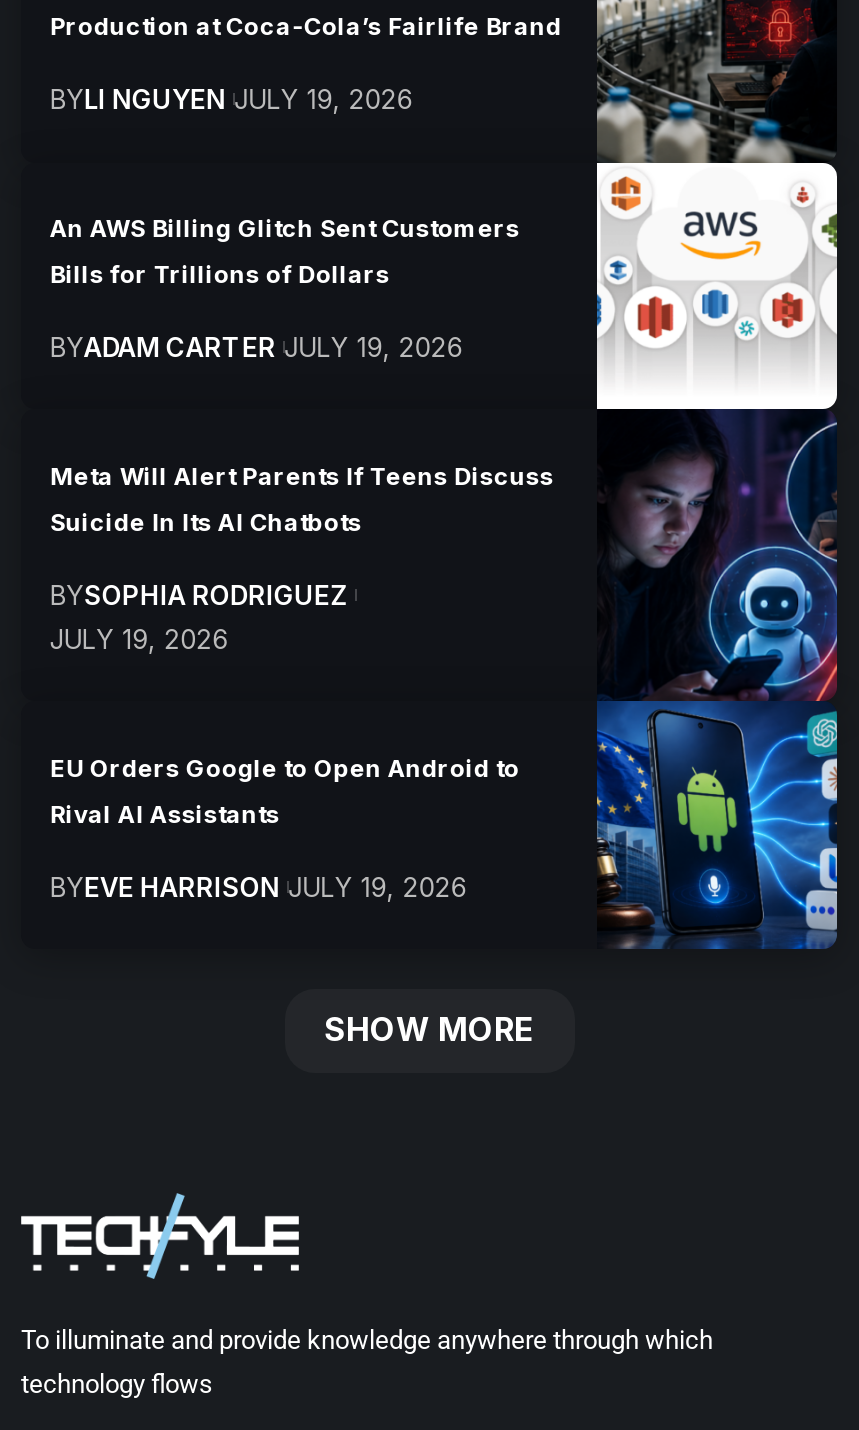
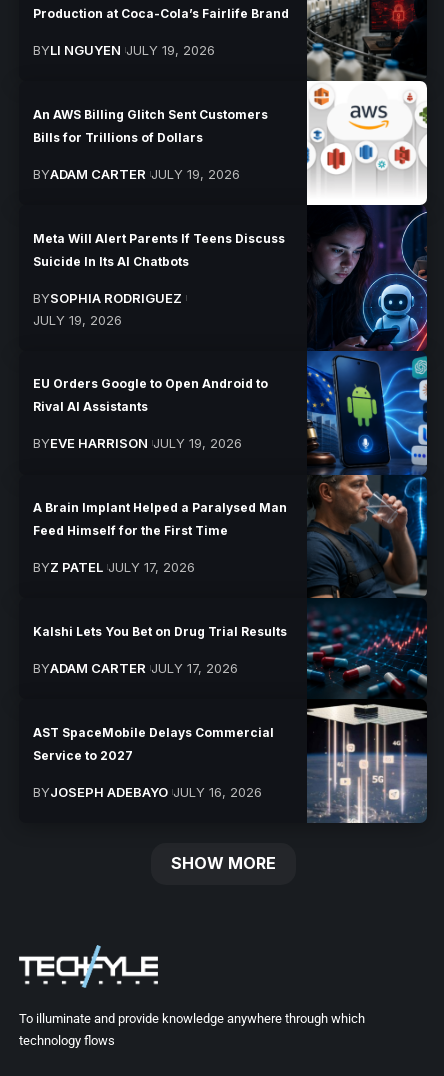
+ [image]
+ A Brain Implant Helped a Paralysed Man
+ Feed Himself for the First Time
+ BYZ PATEL JULY 17, 2026

+ [image]
+ Kalshi Lets You Bet on Drug Trial Results
+ BYADAM CARTER JULY 17, 2026

+ AST SpaceMobile Delays Commercial
+ Service to 2027
+ BYJOSEPH ADEBAYO JULY 16, 2026
